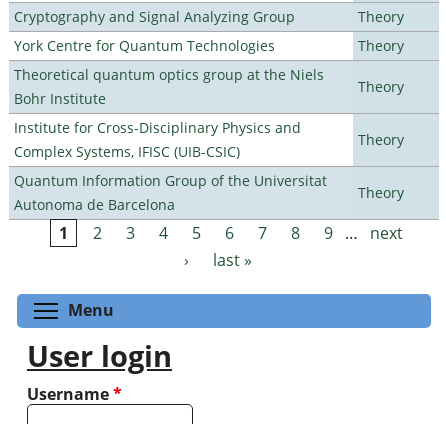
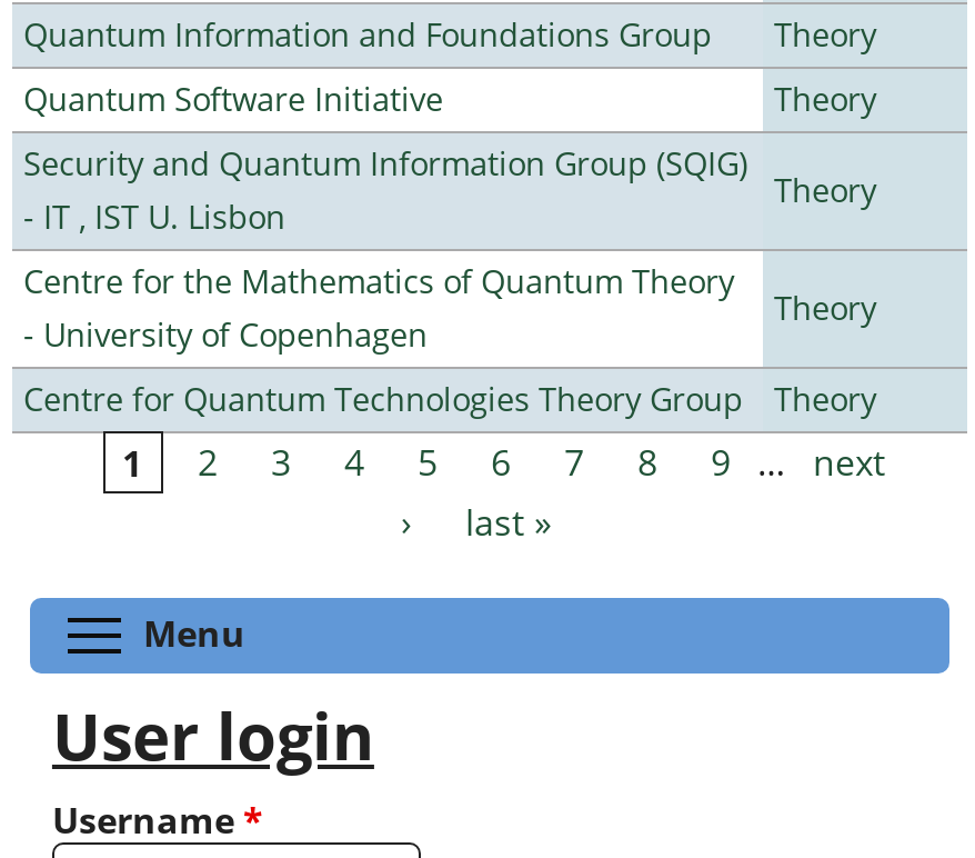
- Cryptography and Signal Analyzing Group
+ Quantum Information and Foundations Group

- York Centre for Quantum Technologies
+ Quantum Software Initiative

- Theoretical quantum optics group at the Niels
- Bohr Institute
+ Security and Quantum Information Group (SQIG)
+ - IT , IST U. Lisbon

- Institute for Cross-Disciplinary Physics and
- Complex Systems, IFISC (UIB-CSIC)
+ Centre for the Mathematics of Quantum Theory
+ - University of Copenhagen

- Quantum Information Group of the Universitat
- Autonoma de Barcelona
+ Centre for Quantum Technologies Theory Group
